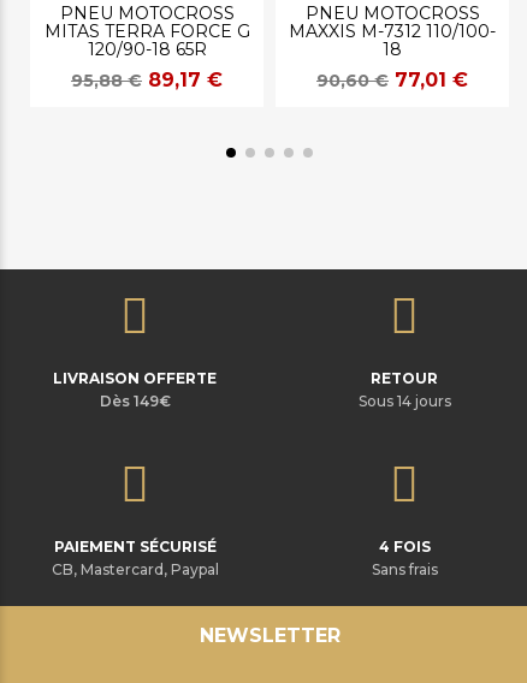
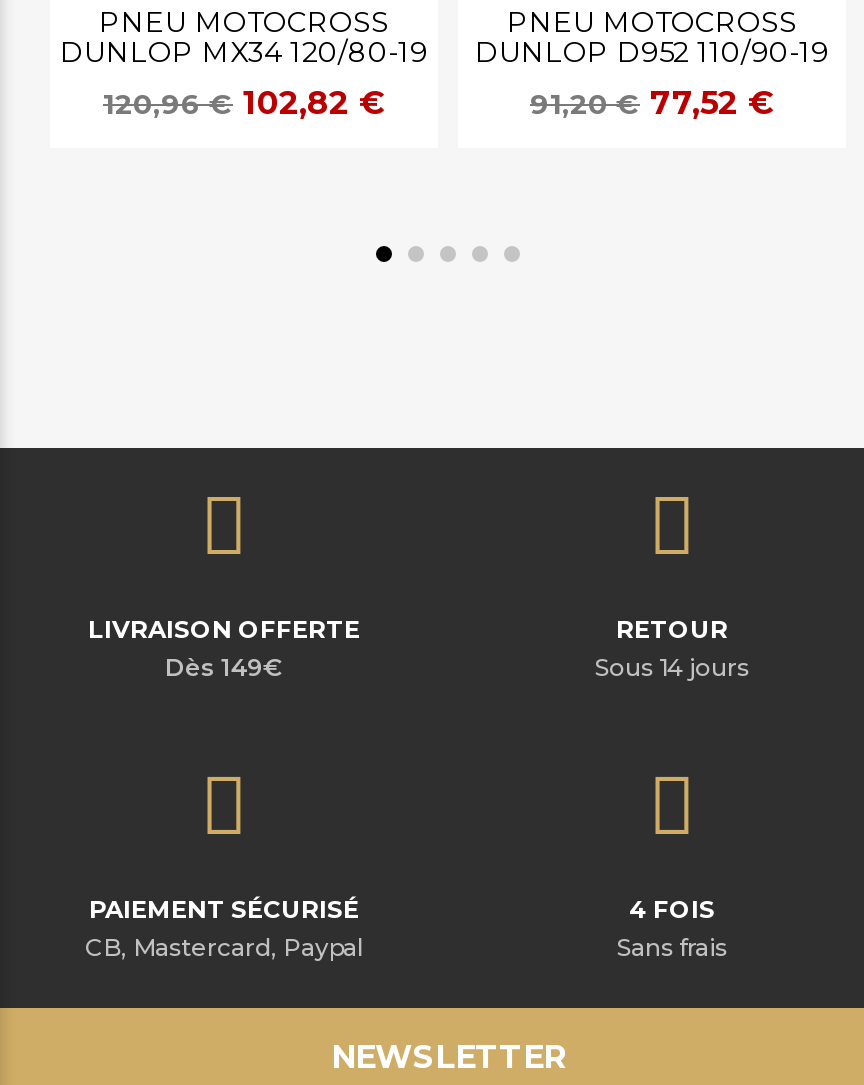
- MITAS TERRA FORCE G
- 120/90-18 65R
- 95,88 € 89,17 €
+ DUNLOP MX34 120/80-19
+ 120,96 € 102,82 €

- MAXXIS M-7312 110/100-
- 18
- 90,60 € 77,01 €
+ DUNLOP D952 110/90-19
+ 91,20 € 77,52 €
